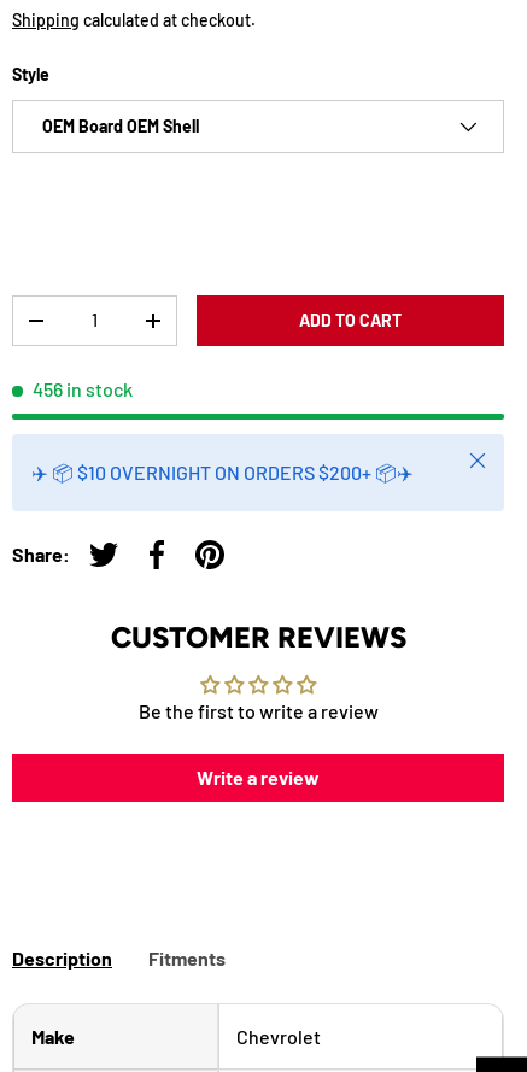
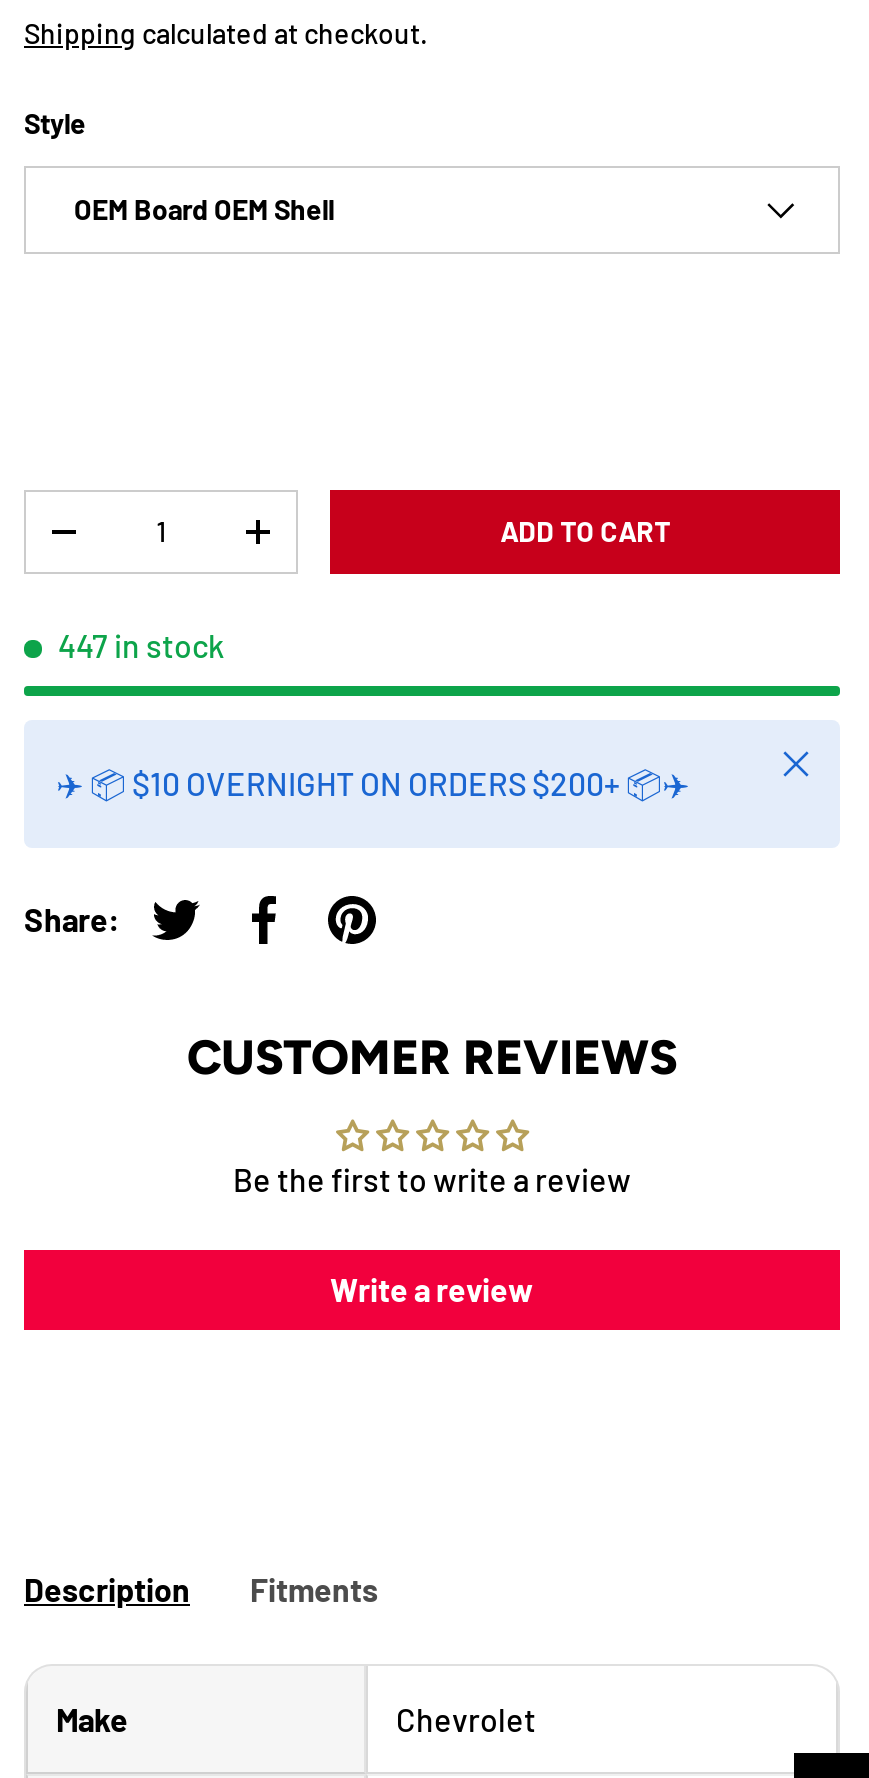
- 456 in stock
+ 447 in stock
